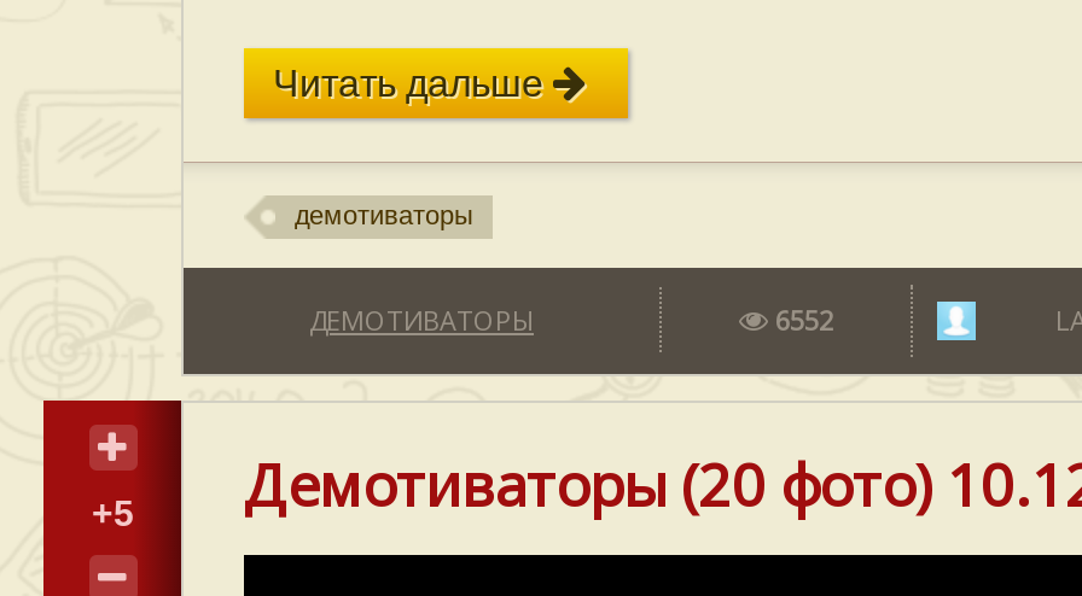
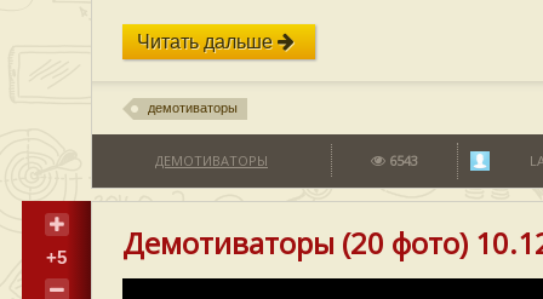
- 6552
+ 6543
